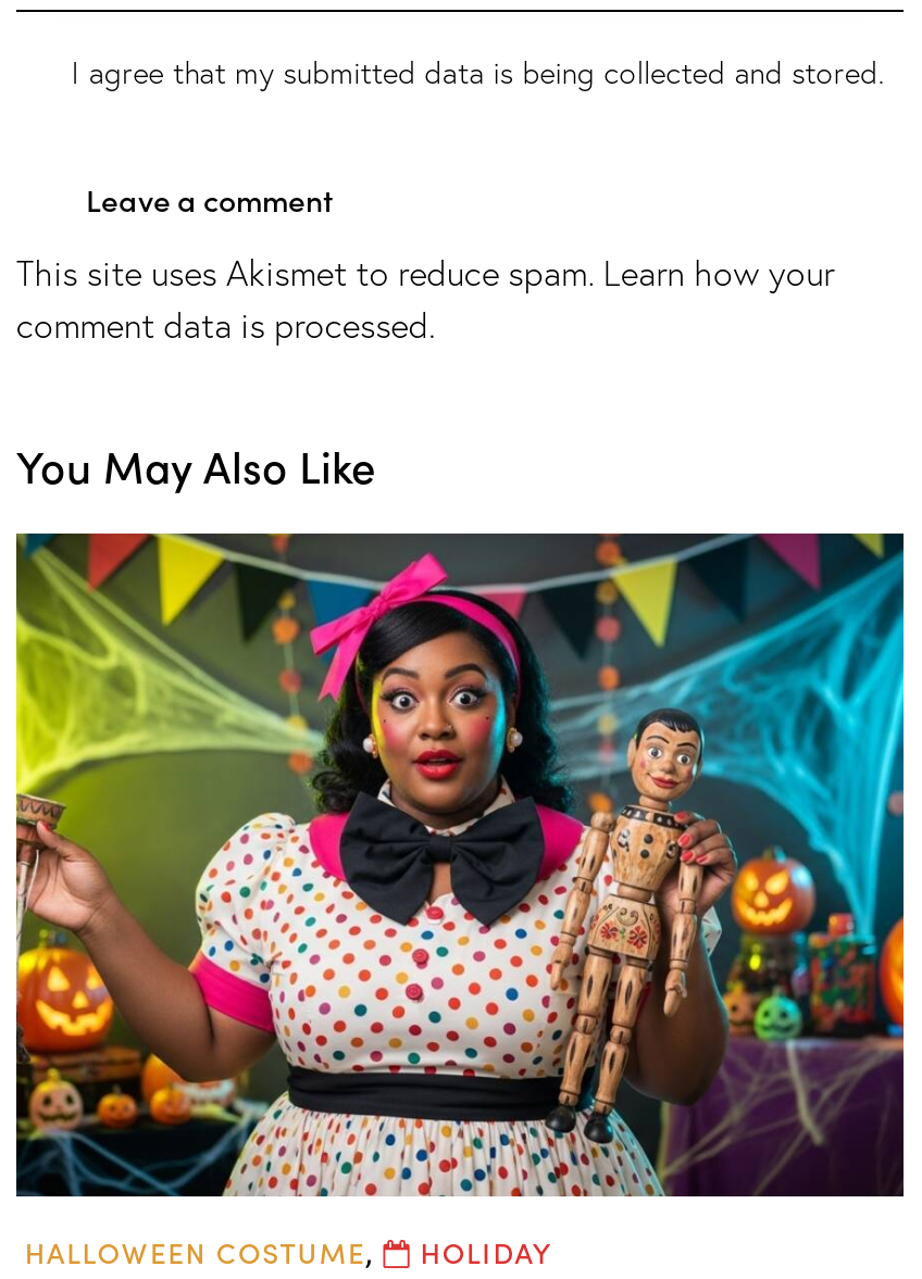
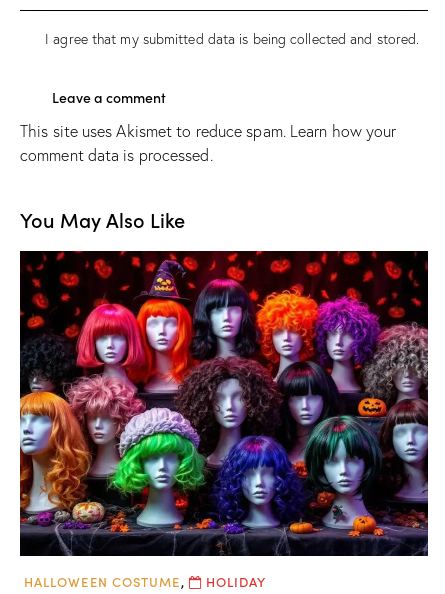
- [image]
+ [image]
